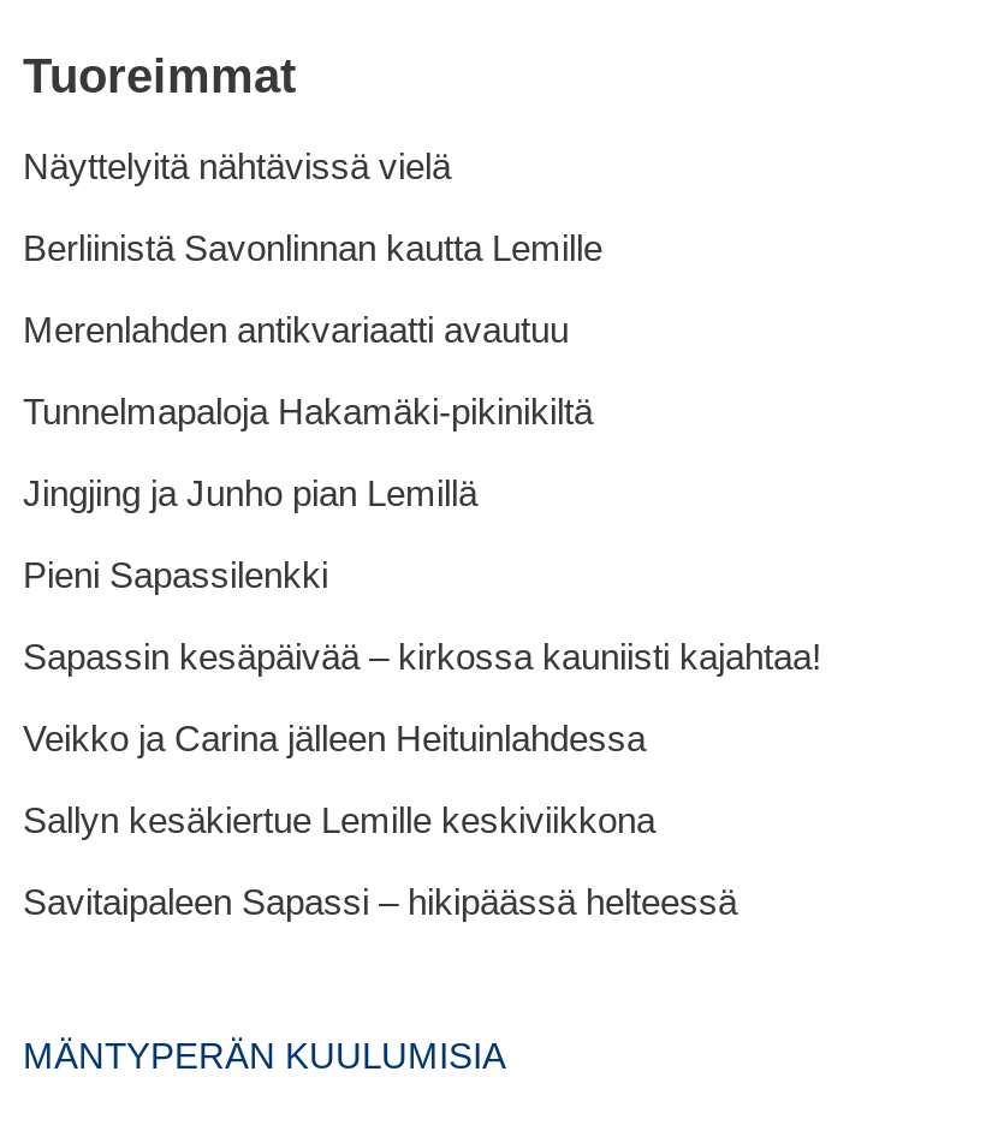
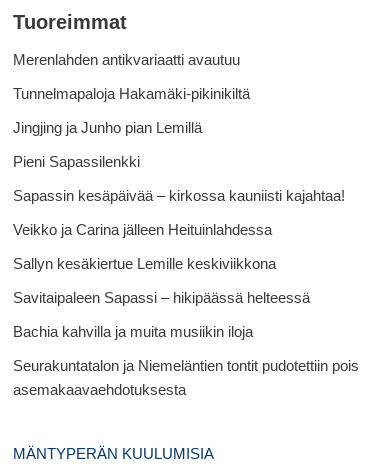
- Näyttelyitä nähtävissä vielä
- Berliinistä Savonlinnan kautta Lemille

moved up: Merenlahden antikvariaatti avautuu | Tunnelmapaloja Hakamäki-pikinikiltä | Jingjing ja Junho pian Lemillä | Pieni Sapassilenkki | Sapassin kesäpäivää – kirkossa kauniisti kajahtaa! | Veikko ja Carina jälleen Heituinlahdessa | Sallyn kesäkiertue Lemille keskiviikkona | Savitaipaleen Sapassi – hikipäässä helteessä

+ Bachia kahvilla ja muita musiikin iloja
+ Seurakuntatalon ja Niemeläntien tontit pudotettiin pois
+ asemakaavaehdotuksesta
